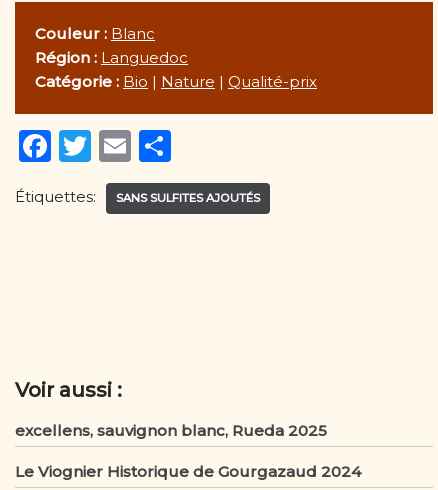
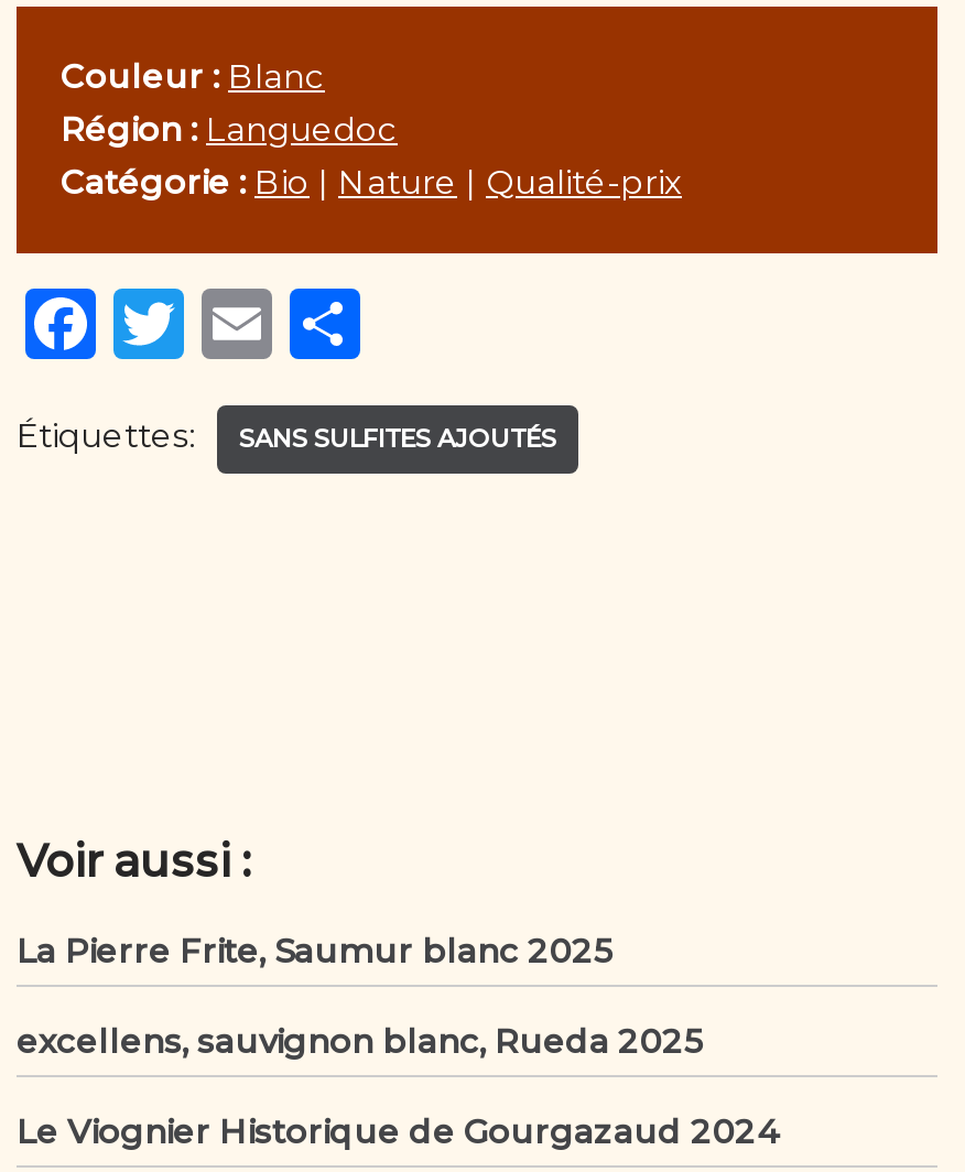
+ La Pierre Frite, Saumur blanc 2025
